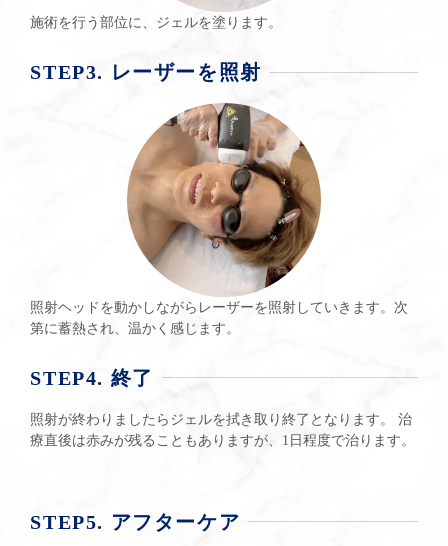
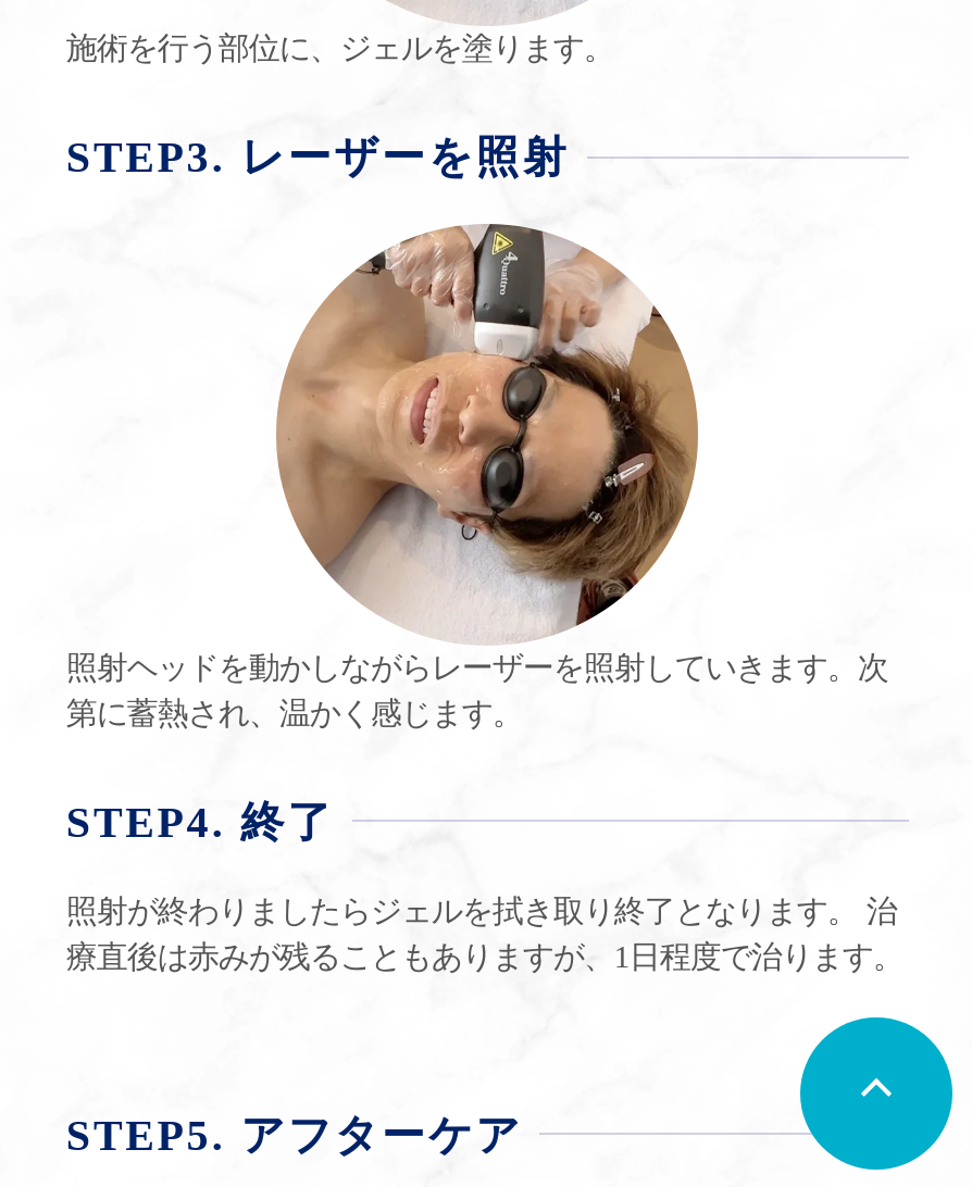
+ [image]
